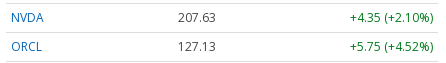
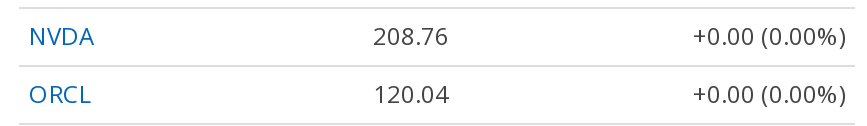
- 207.63
+ 208.76

- +4.35 (+2.10%)
+ +0.00 (0.00%)

- 127.13
+ 120.04

- +5.75 (+4.52%)
+ +0.00 (0.00%)
